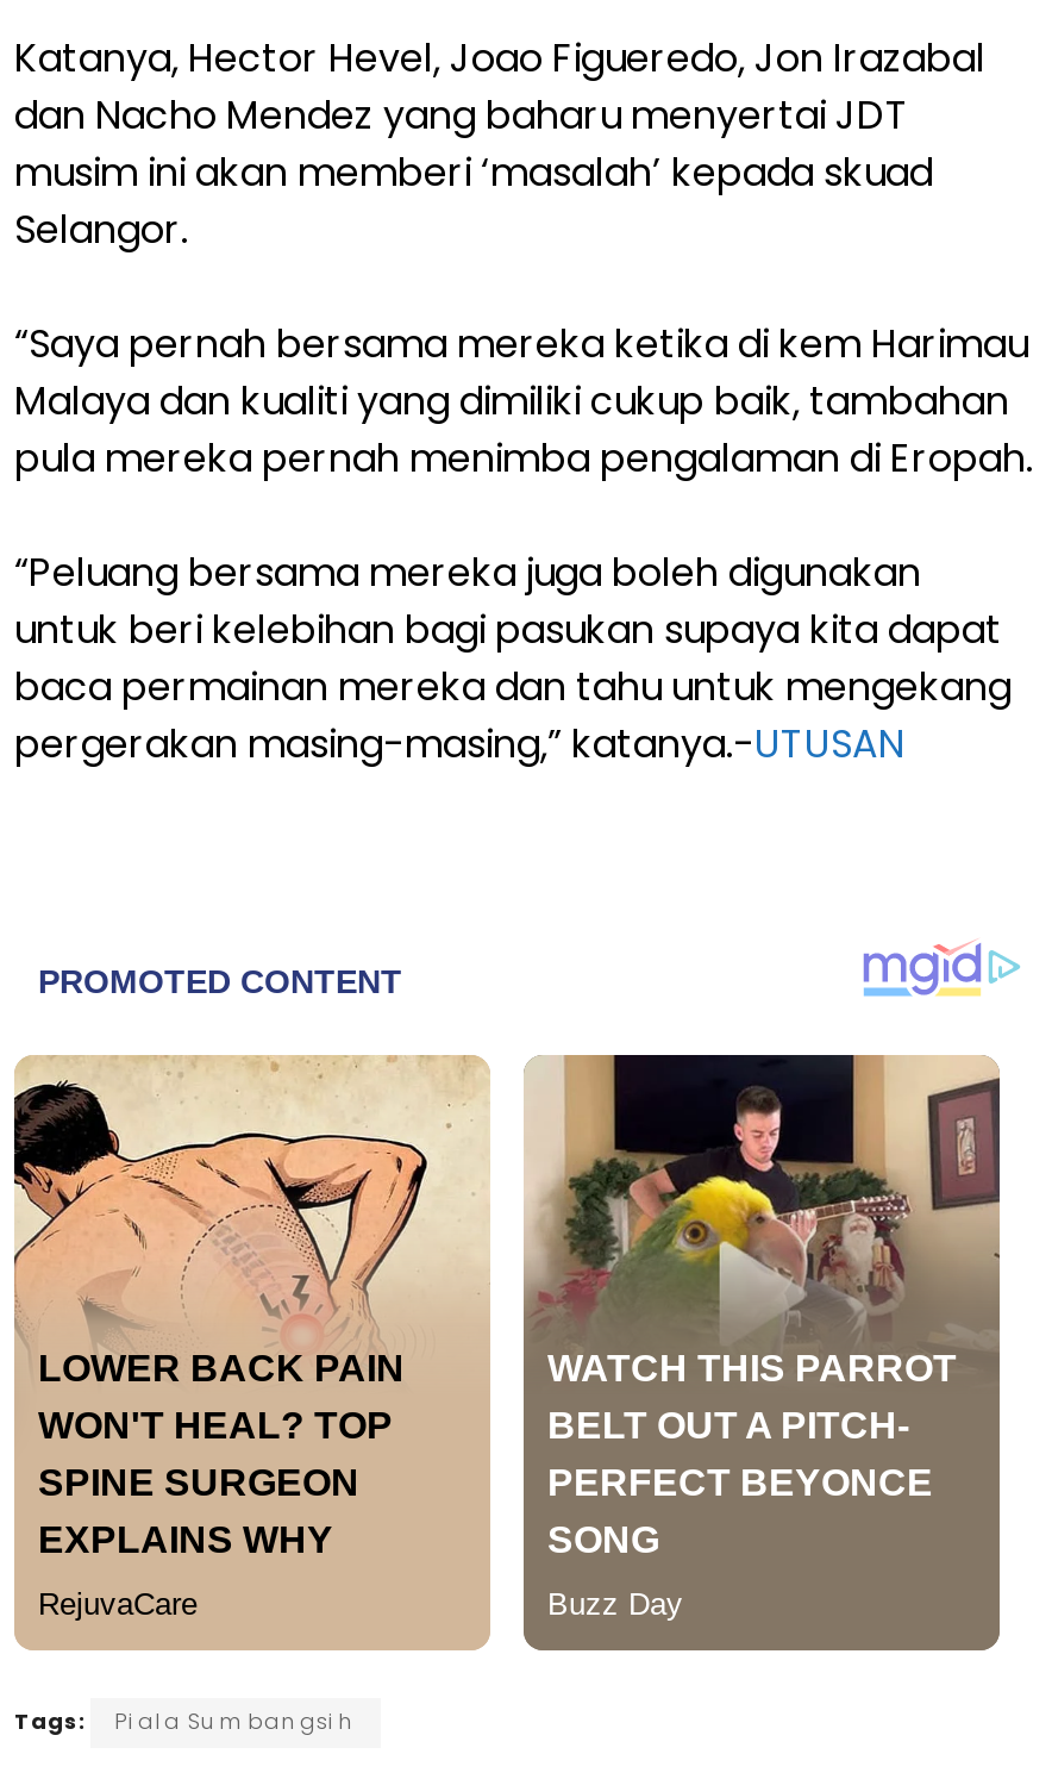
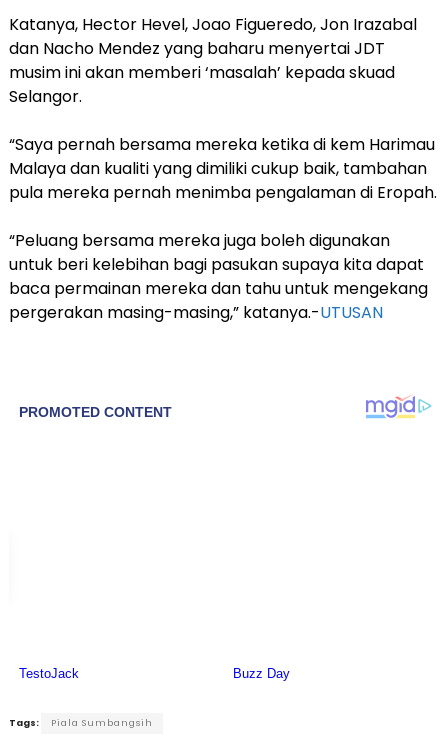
- [image]

- [image]
